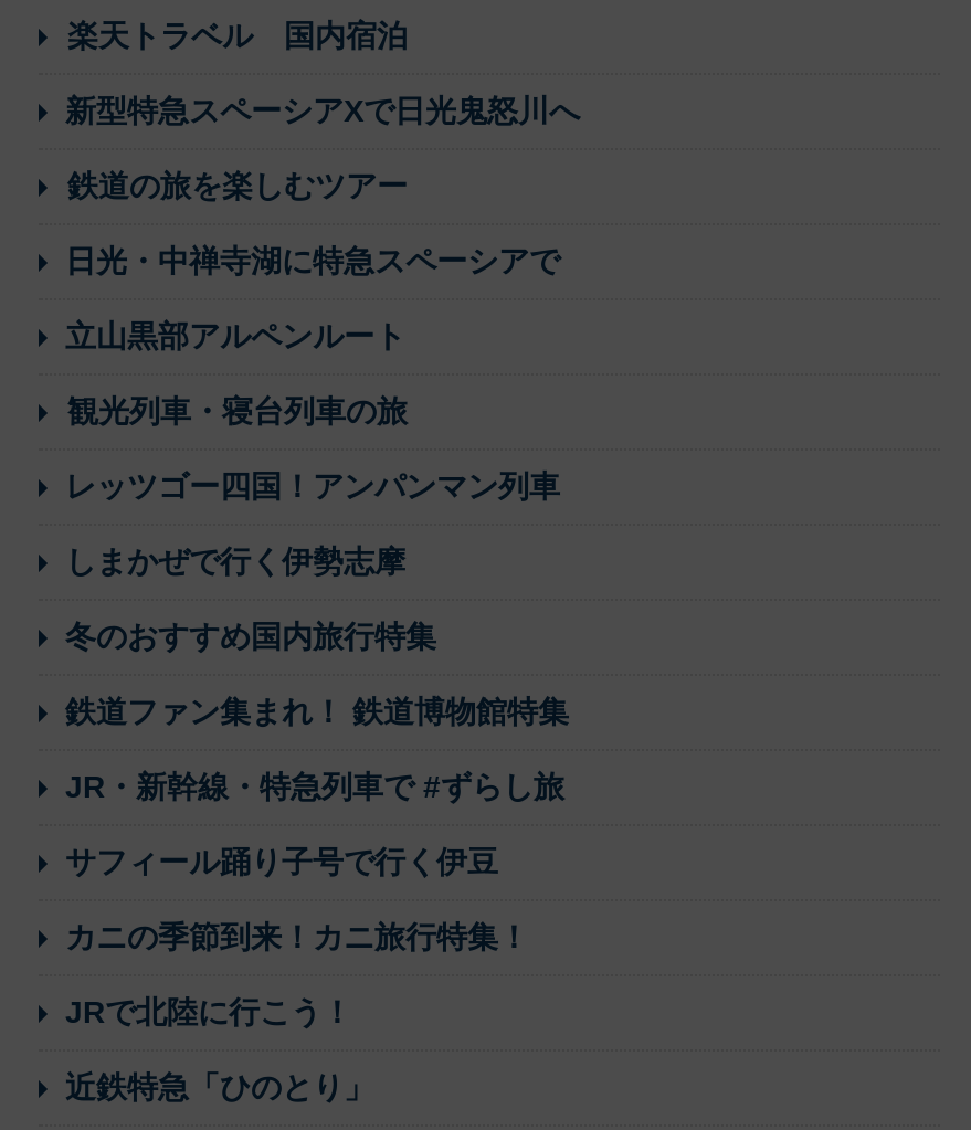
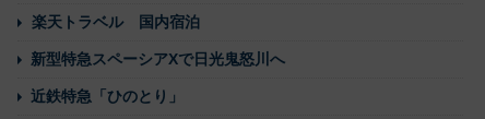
- 鉄道の旅を楽しむツアー
- 日光・中禅寺湖に特急スペーシアで
- 立山黒部アルペンルート
- 観光列車・寝台列車の旅
- レッツゴー四国！アンパンマン列車
- しまかぜで行く伊勢志摩
- 冬のおすすめ国内旅行特集
- 鉄道ファン集まれ！ 鉄道博物館特集
- JR・新幹線・特急列車で #ずらし旅
- サフィール踊り子号で行く伊豆
- カニの季節到来！カニ旅行特集！
- JRで北陸に行こう！
